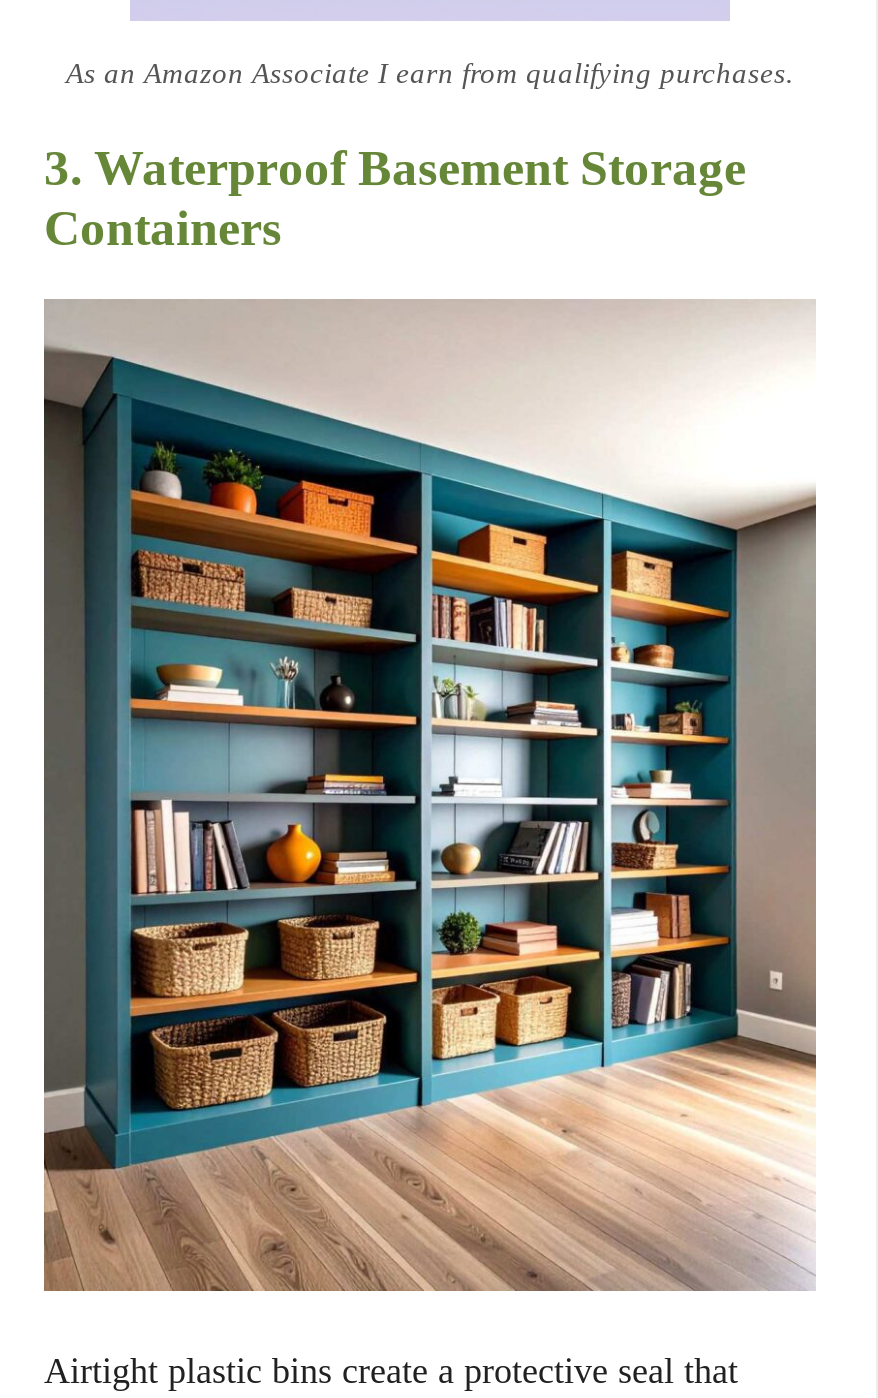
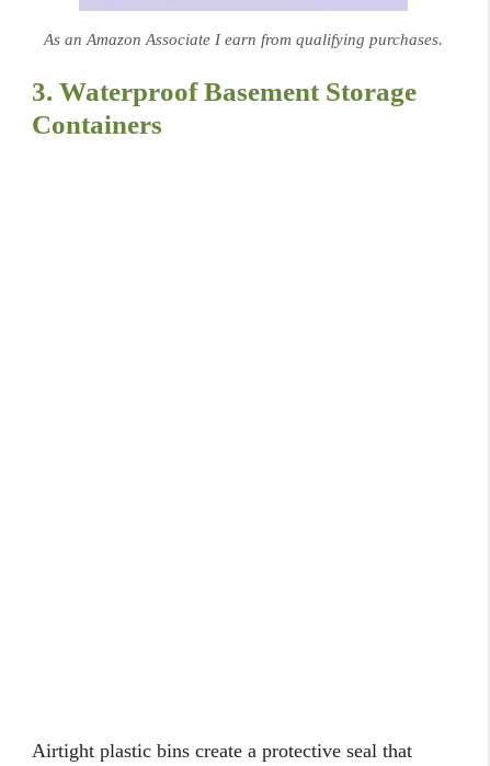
- [image]
